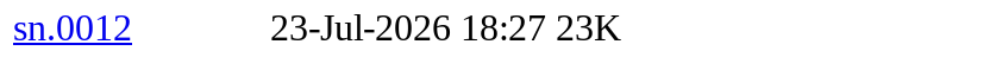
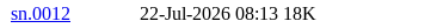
- 23-Jul-2026 18:27 23K
+ 22-Jul-2026 08:13 18K
